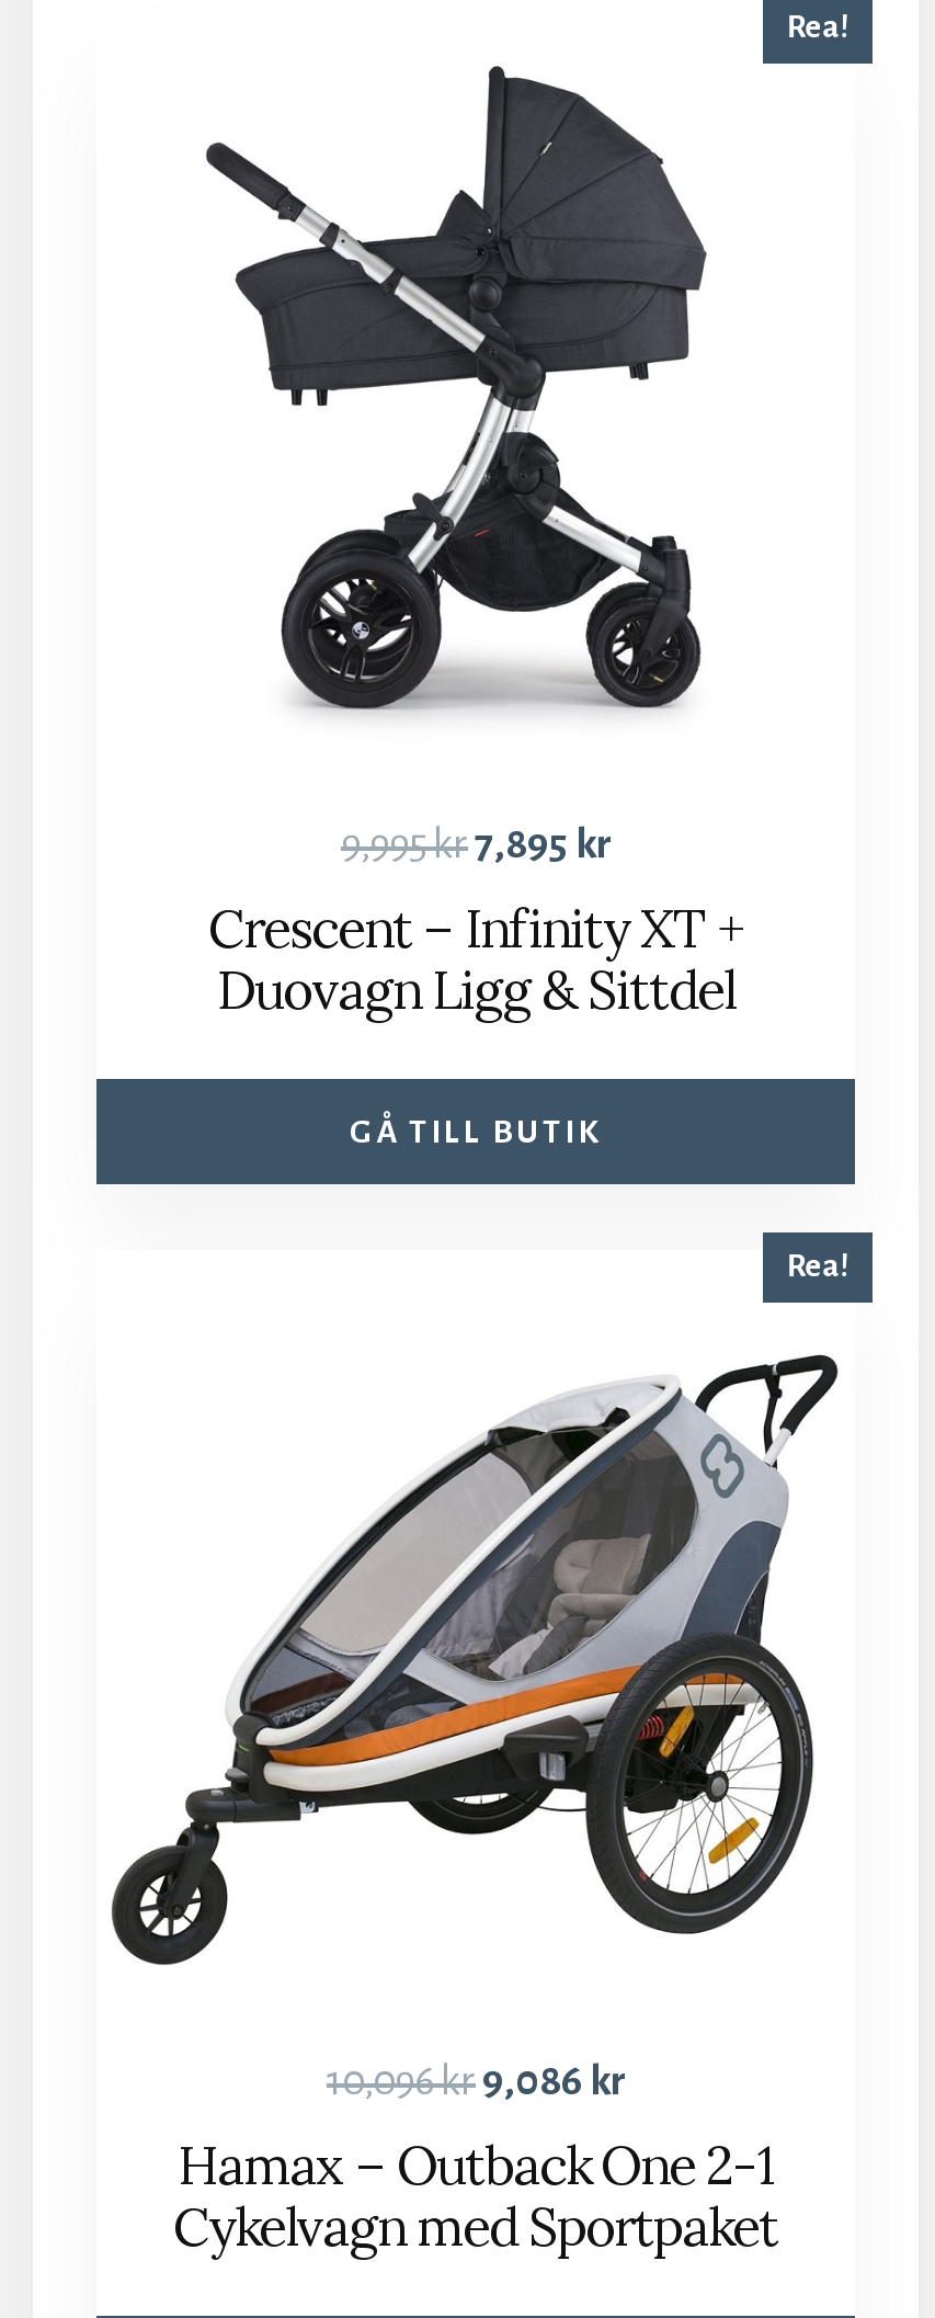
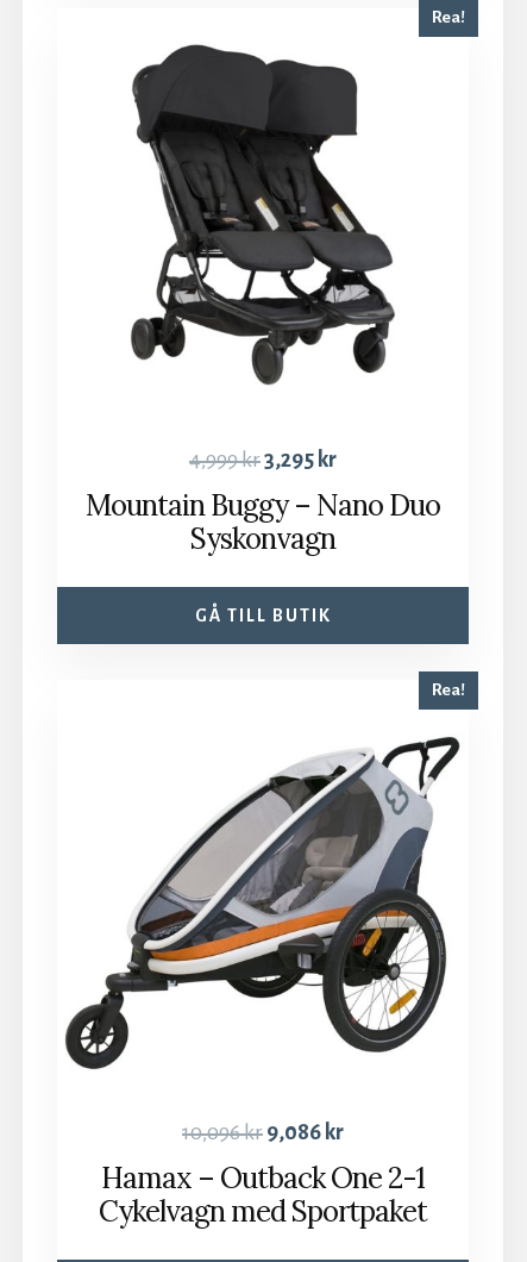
- [image]
+ [image]

- 9,995kr 7,895 kr
- Crescent – Infinity XT +
- Duovagn Ligg & Sittdel
+ 4,999kr 3,295 kr
+ Mountain Buggy – Nano Duo
+ Syskonvagn
